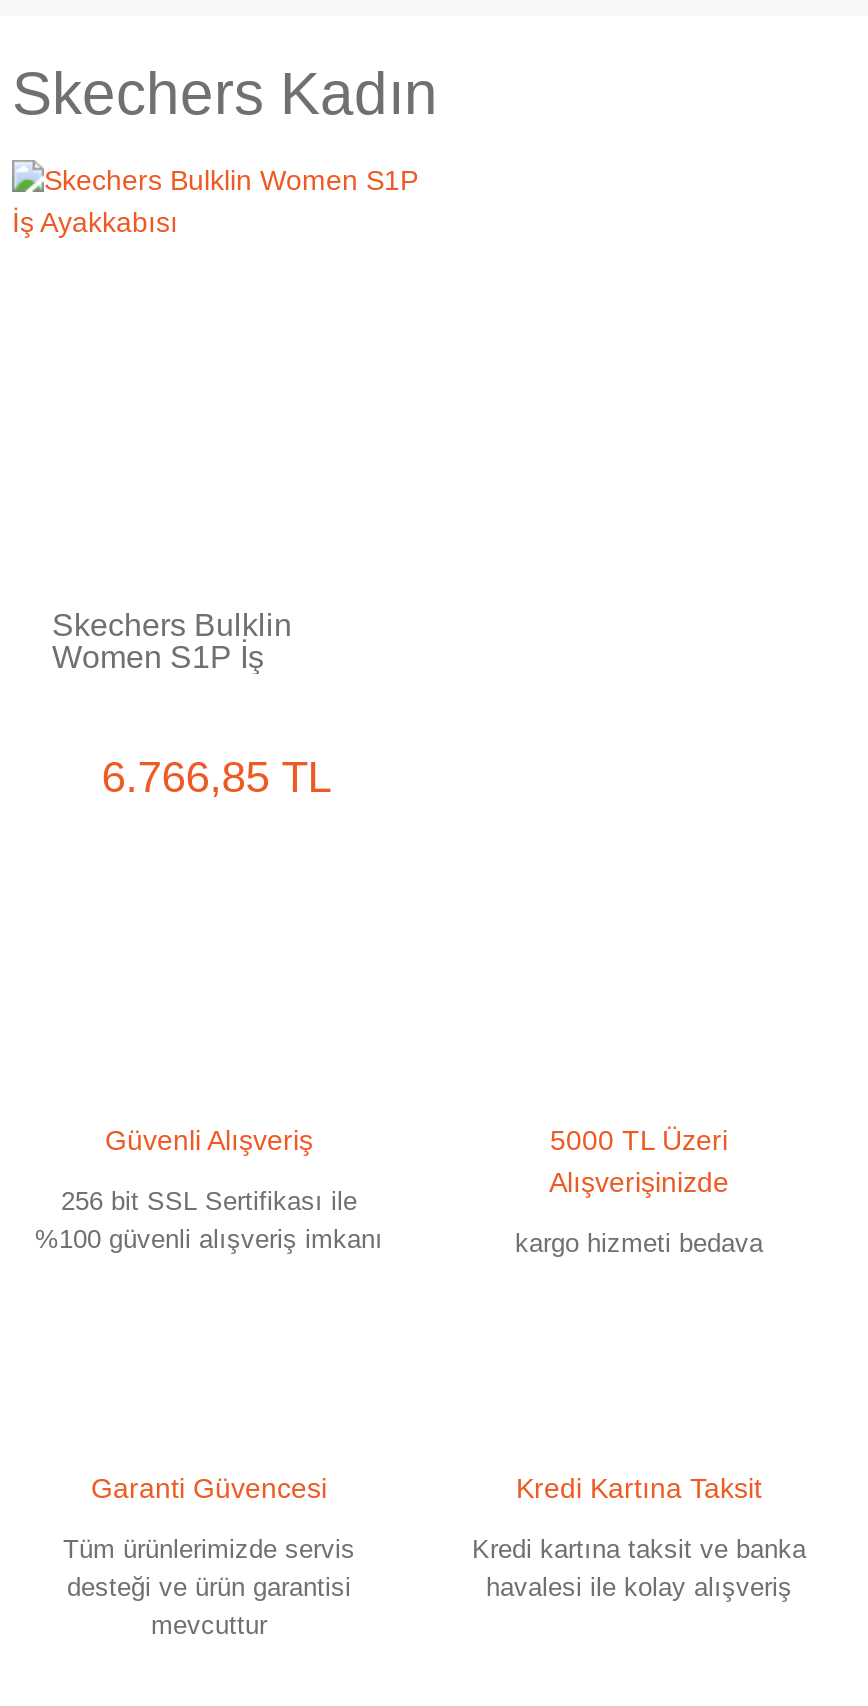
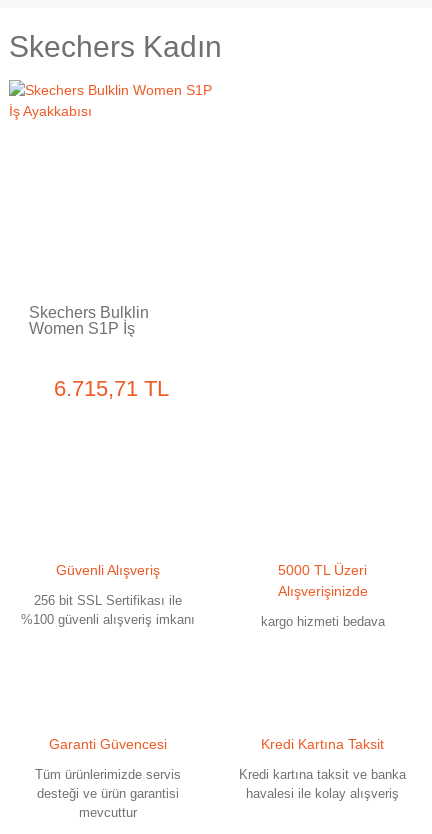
- 6.766,85 TL
+ 6.715,71 TL
